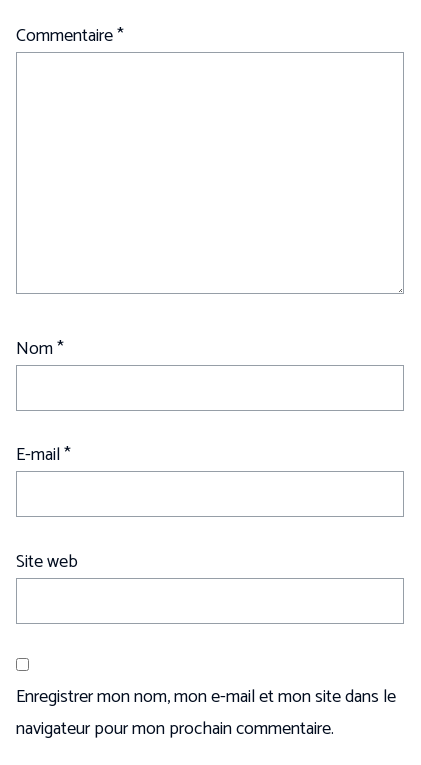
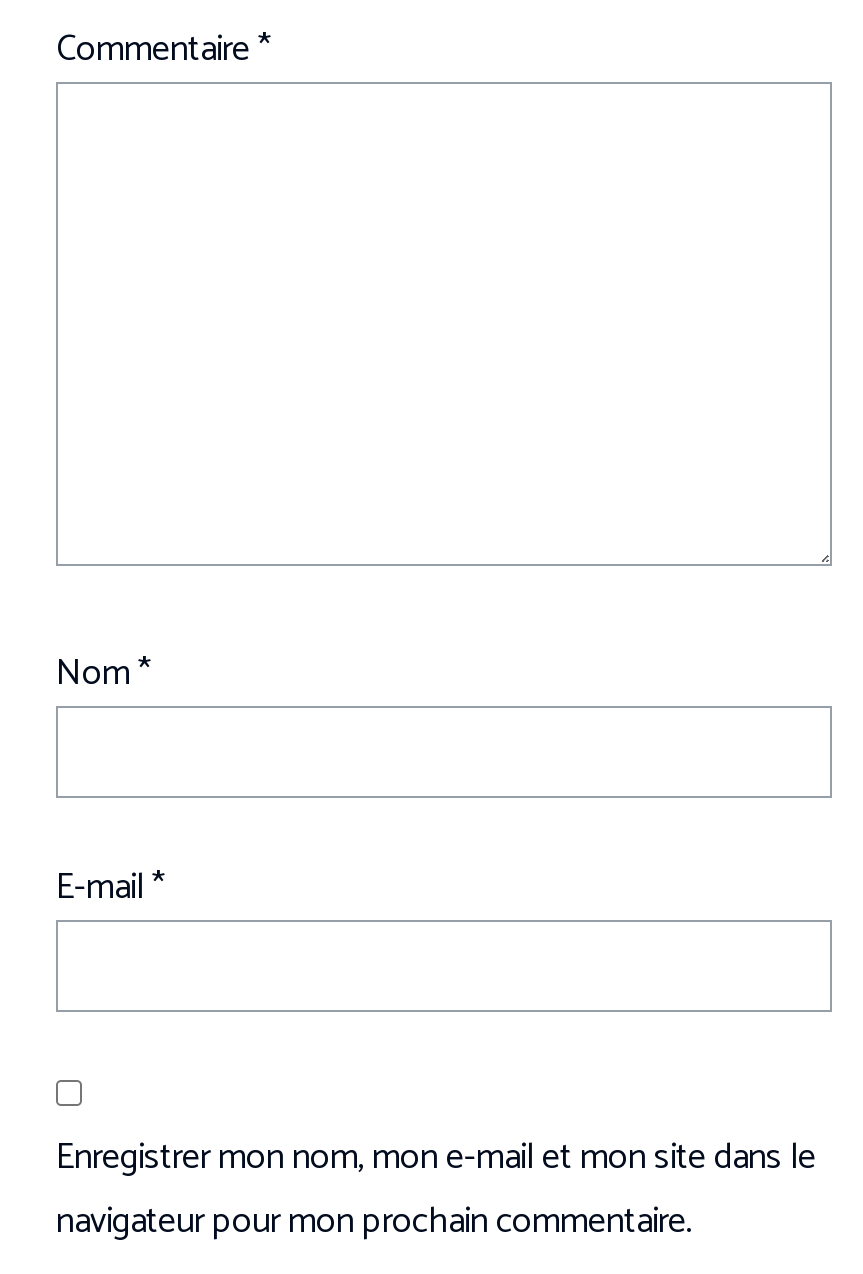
- Site web
